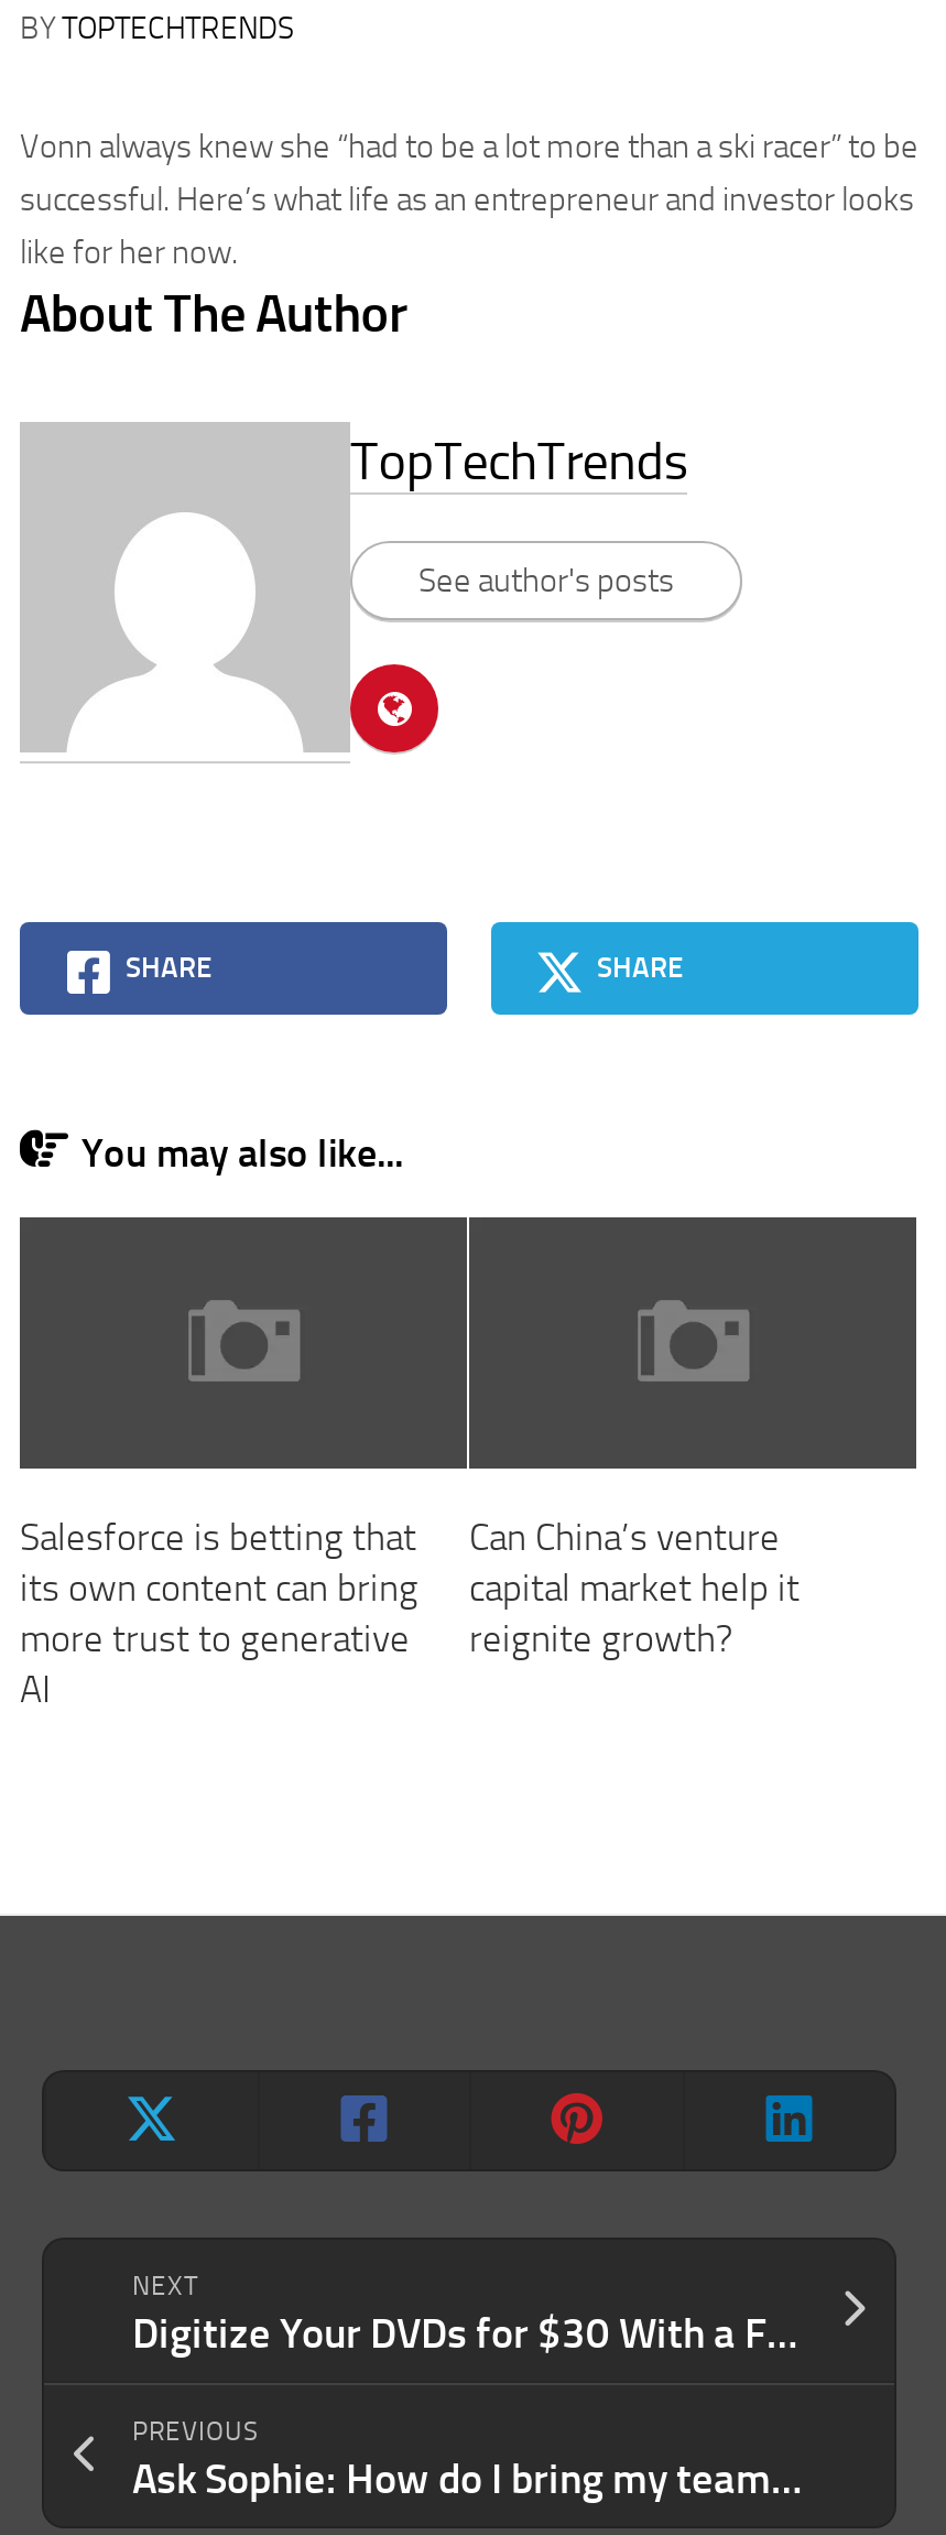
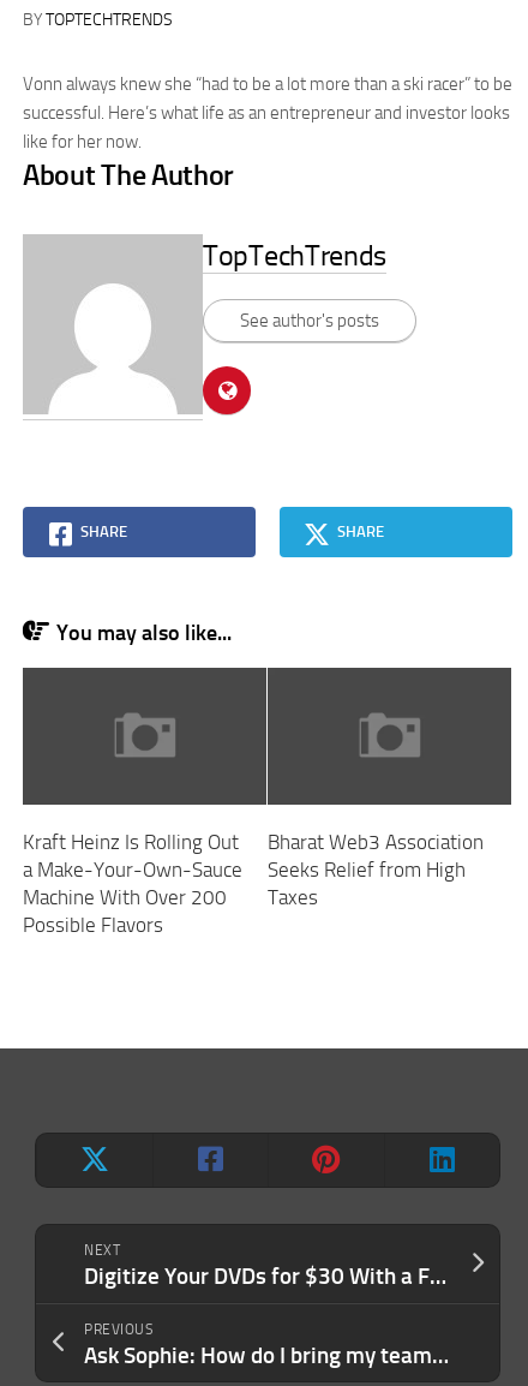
- Salesforce is betting that
- its own content can bring
- more trust to generative
- AI
+ Kraft Heinz Is Rolling Out
+ a Make-Your-Own-Sauce
+ Machine With Over 200
+ Possible Flavors

- Can China’s venture
- capital market help it
- reignite growth?
+ Bharat Web3 Association
+ Seeks Relief from High
+ Taxes
